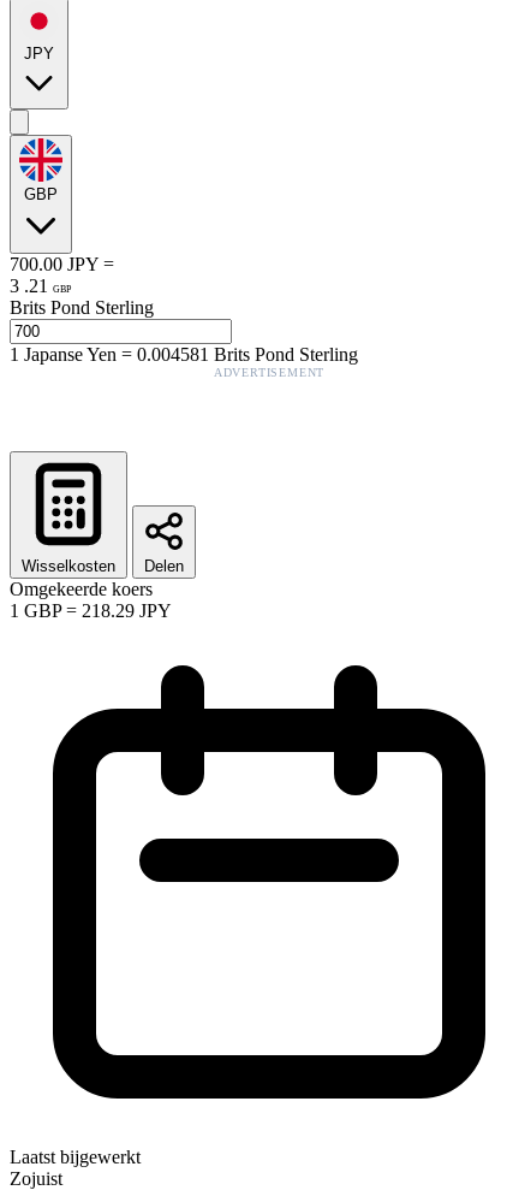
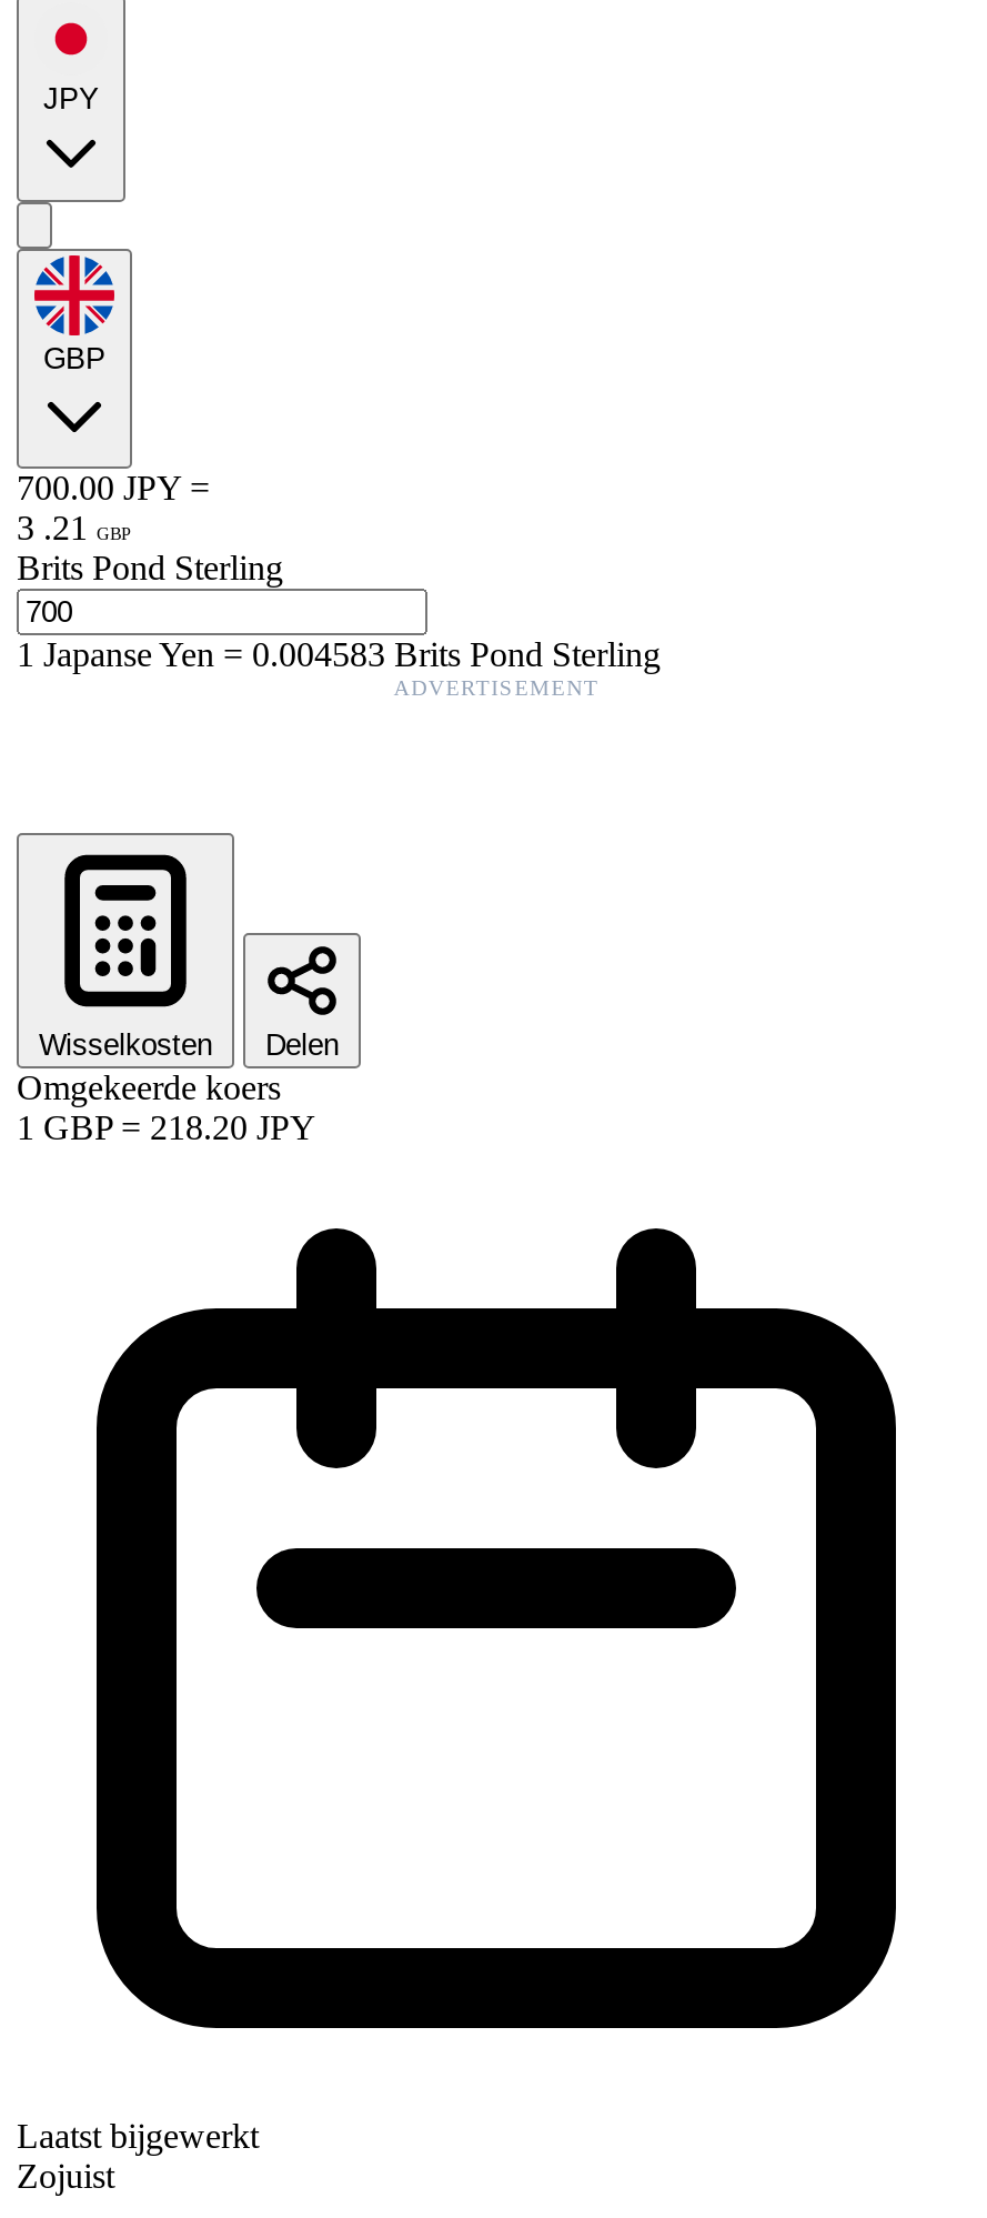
- 1Japanse Yen=0.004581 Brits Pond Sterling
+ 1Japanse Yen=0.004583 Brits Pond Sterling

- 1 GBP = 218.29 JPY
+ 1 GBP = 218.20 JPY
